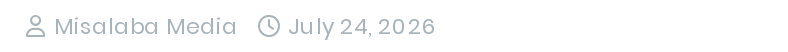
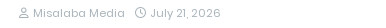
- Misalaba Media July 24, 2026
+ Misalaba Media July 21, 2026
